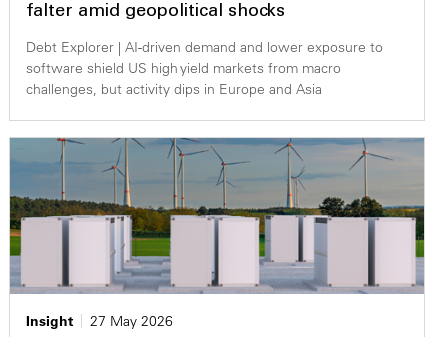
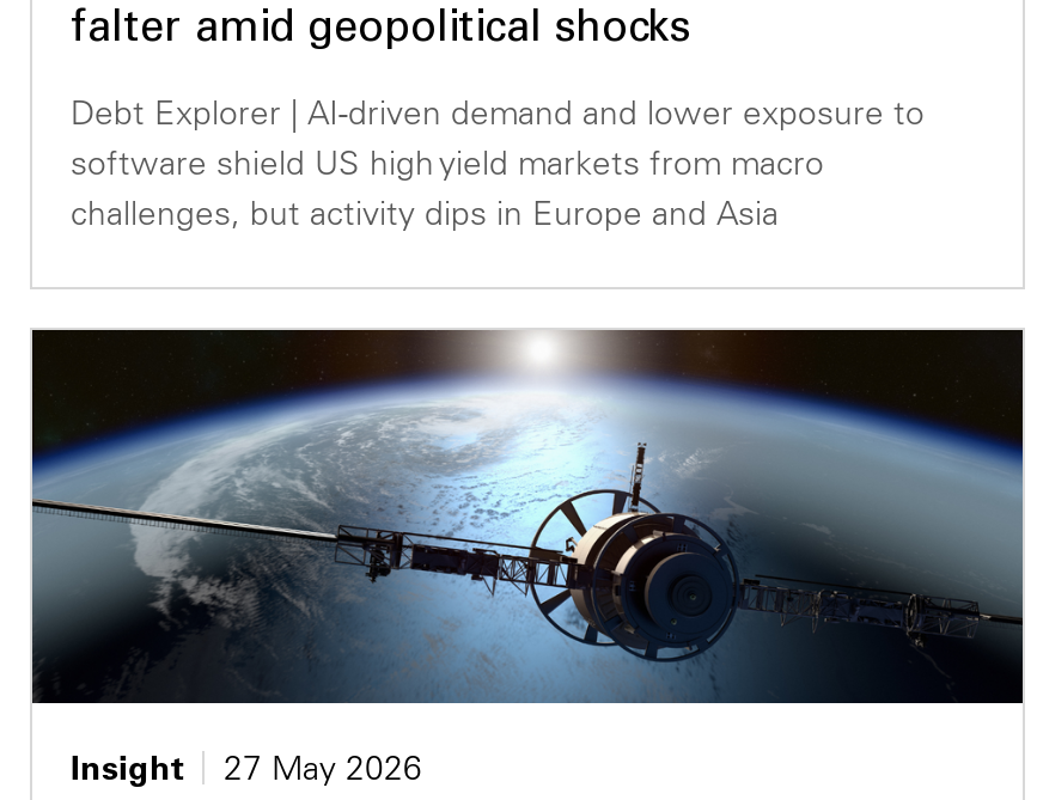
- [image]
+ [image]
